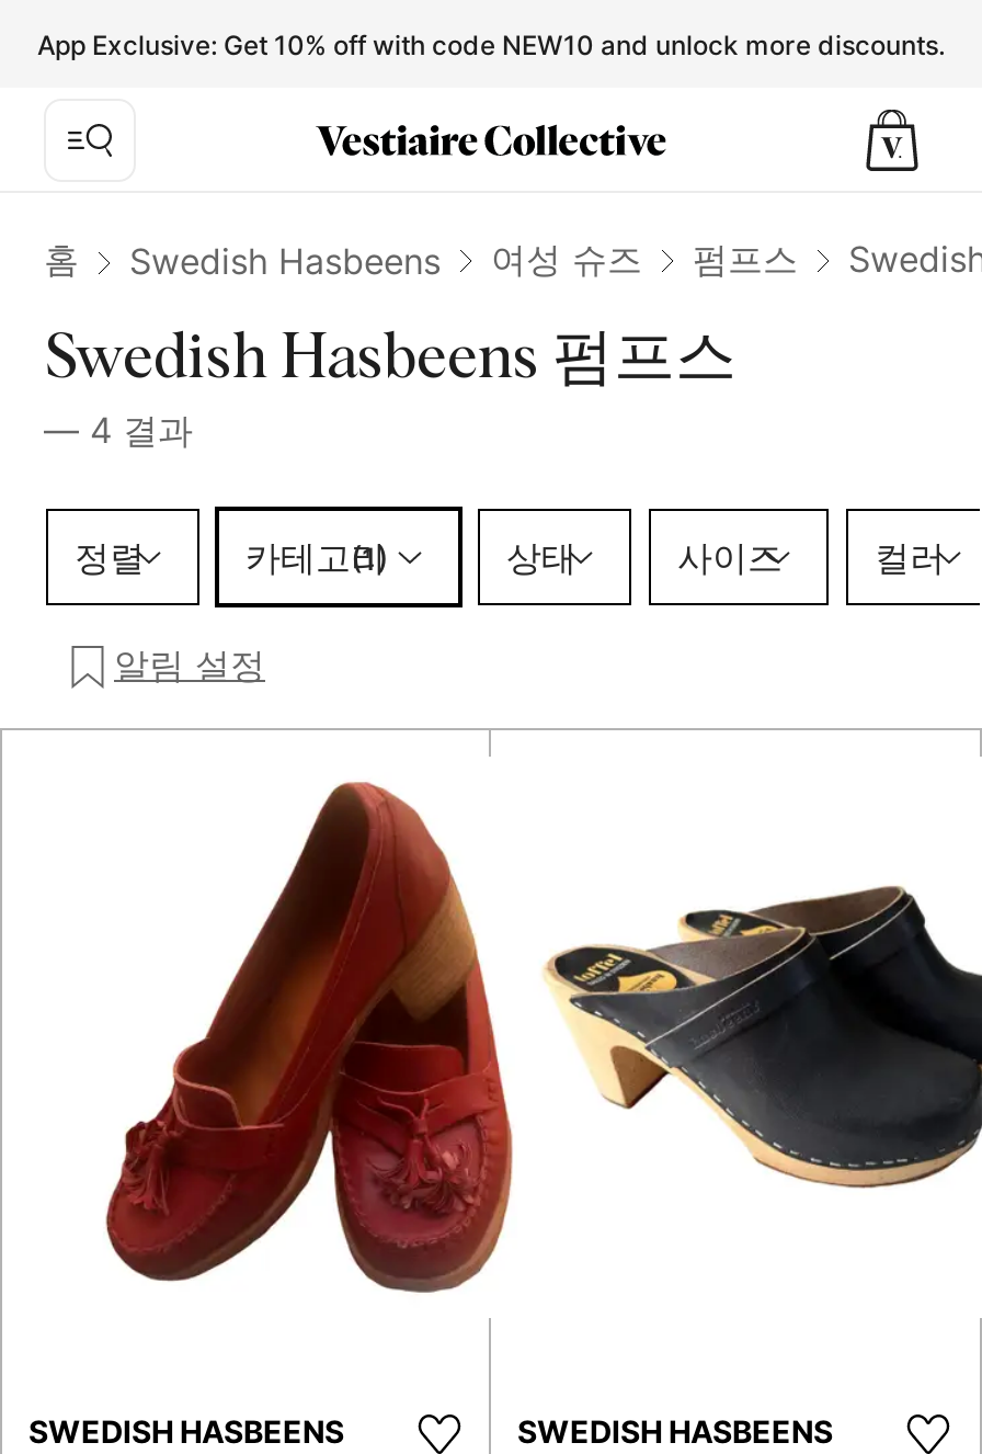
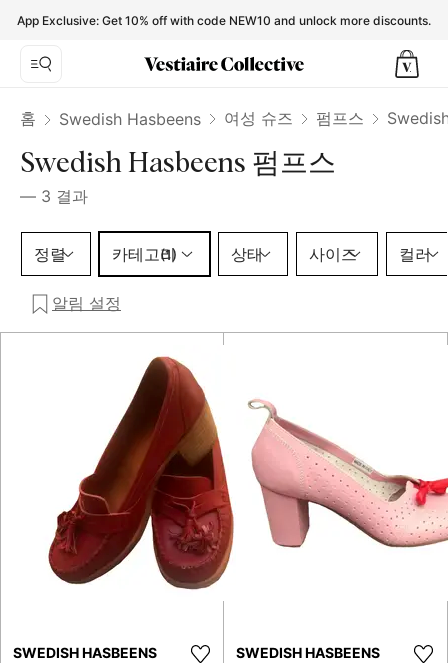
- — 4 결과
+ — 3 결과

- [image]
+ [image]
